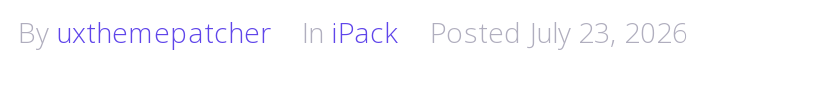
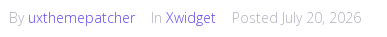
- In iPack
- Posted July 23, 2026
+ In Xwidget
+ Posted July 20, 2026
